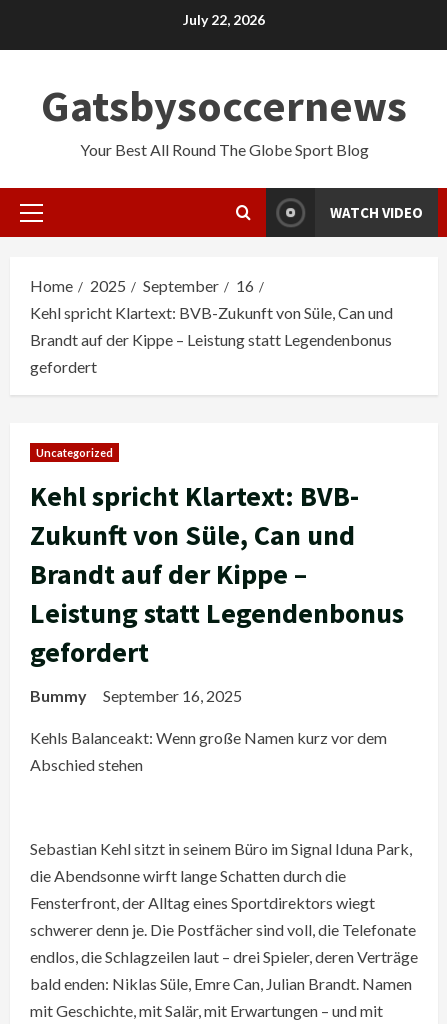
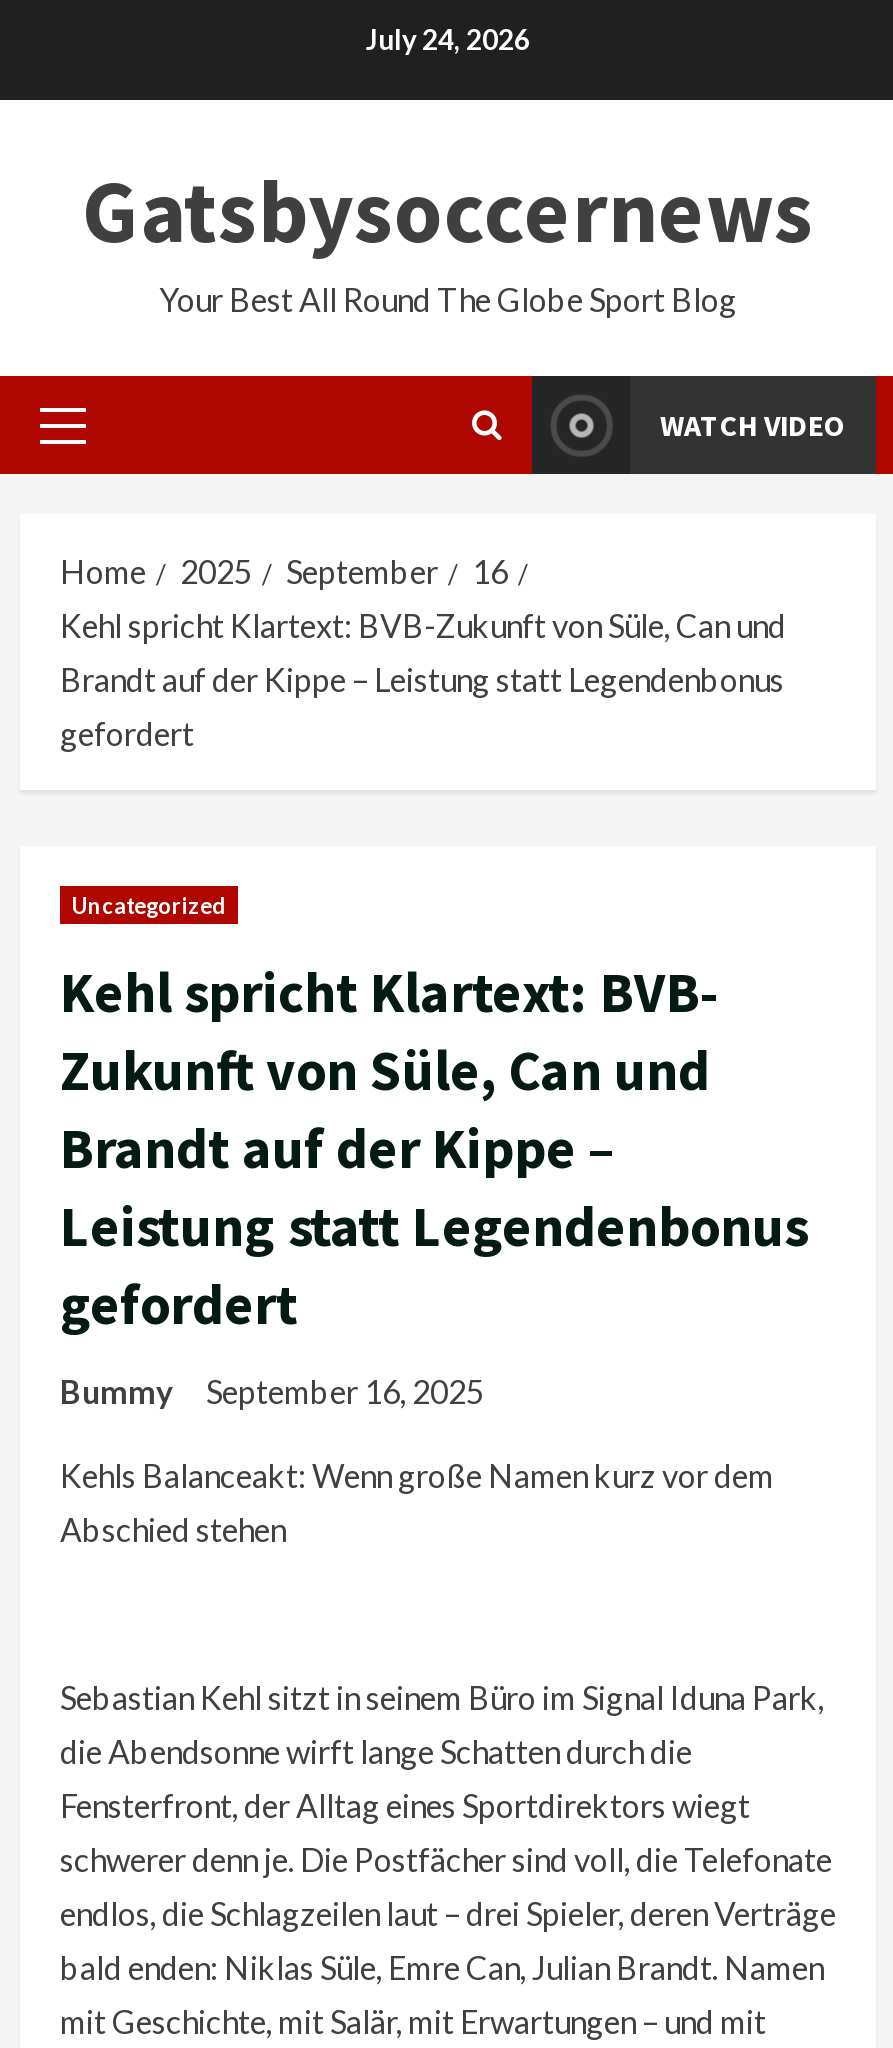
- July 22, 2026
+ July 24, 2026
